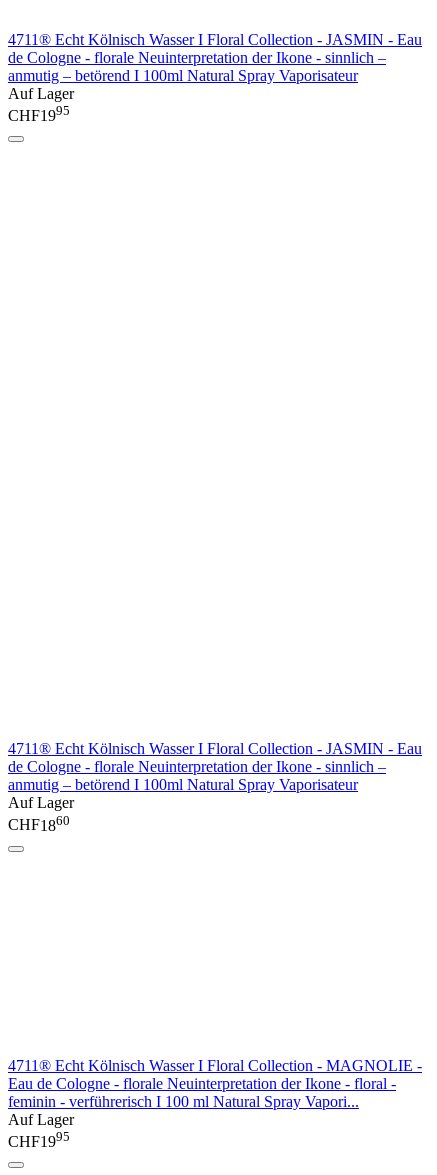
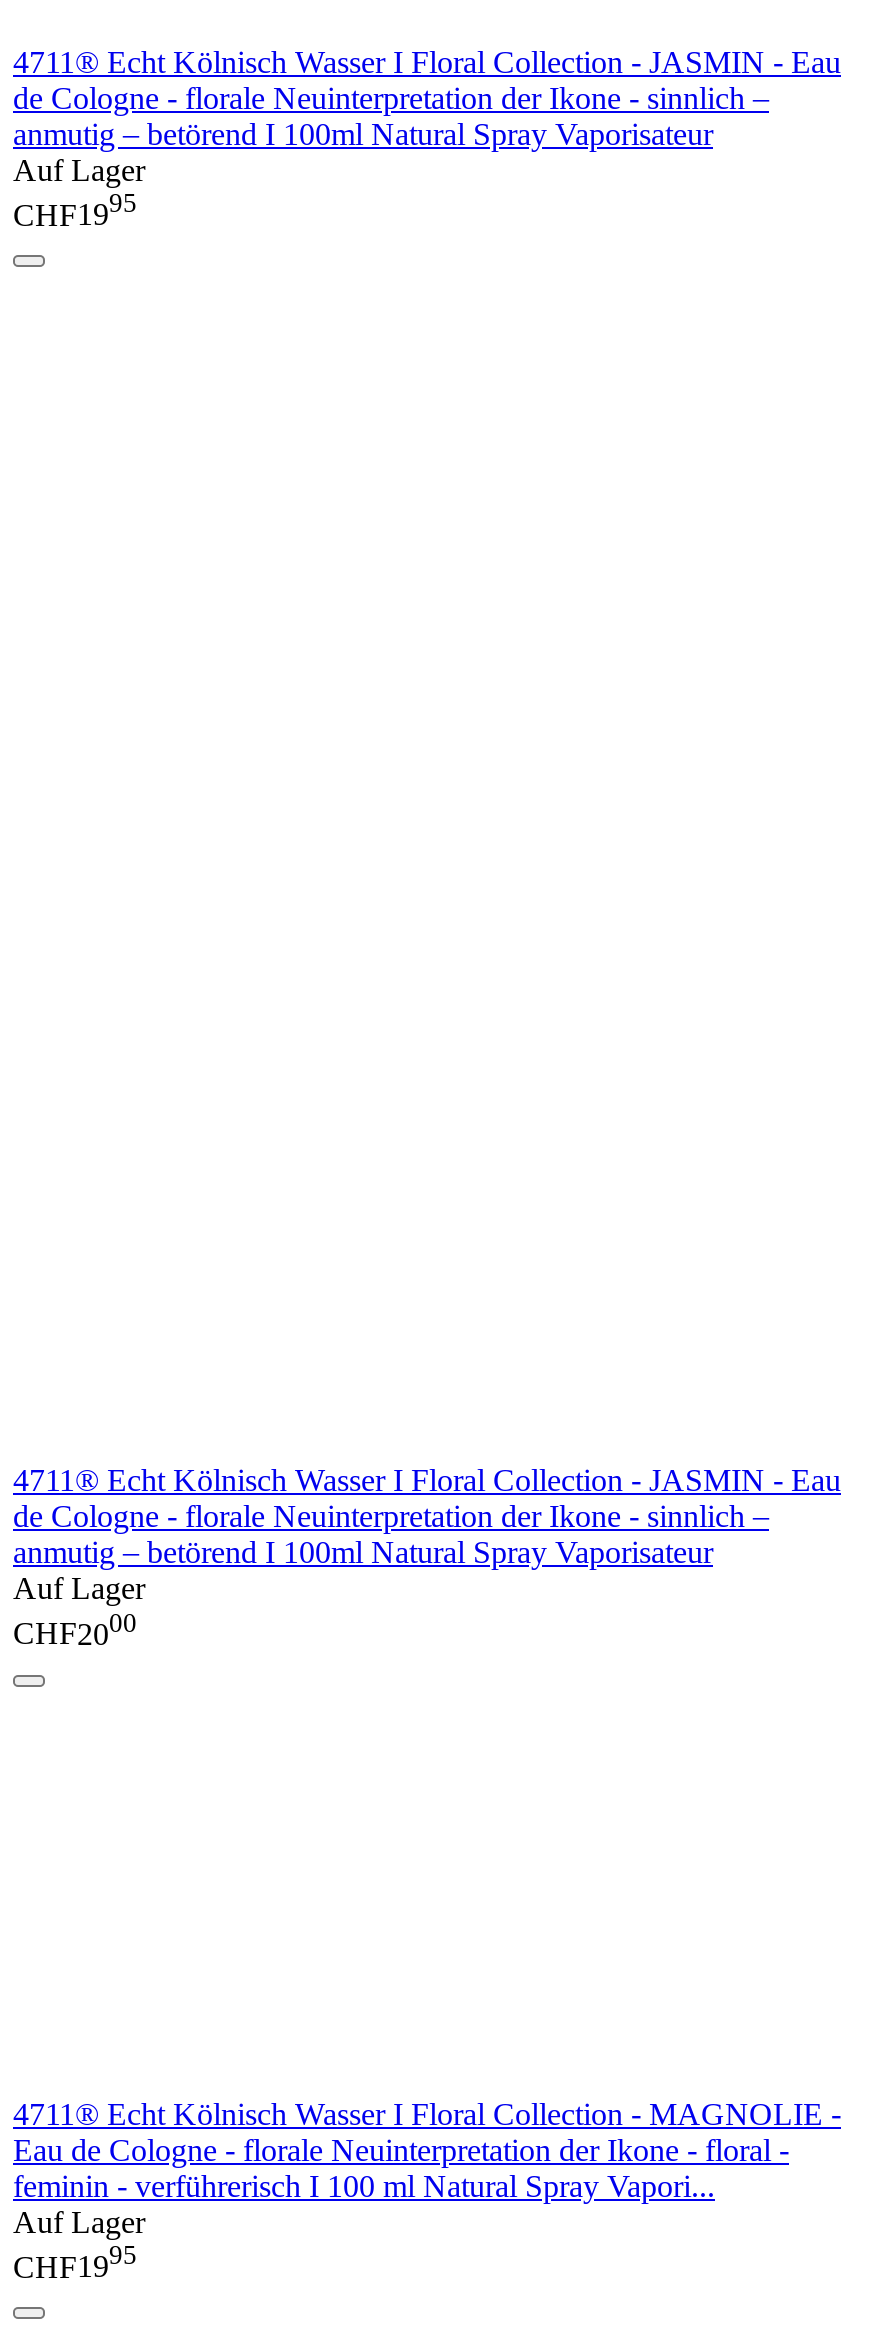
- CHF1860
+ CHF2000
